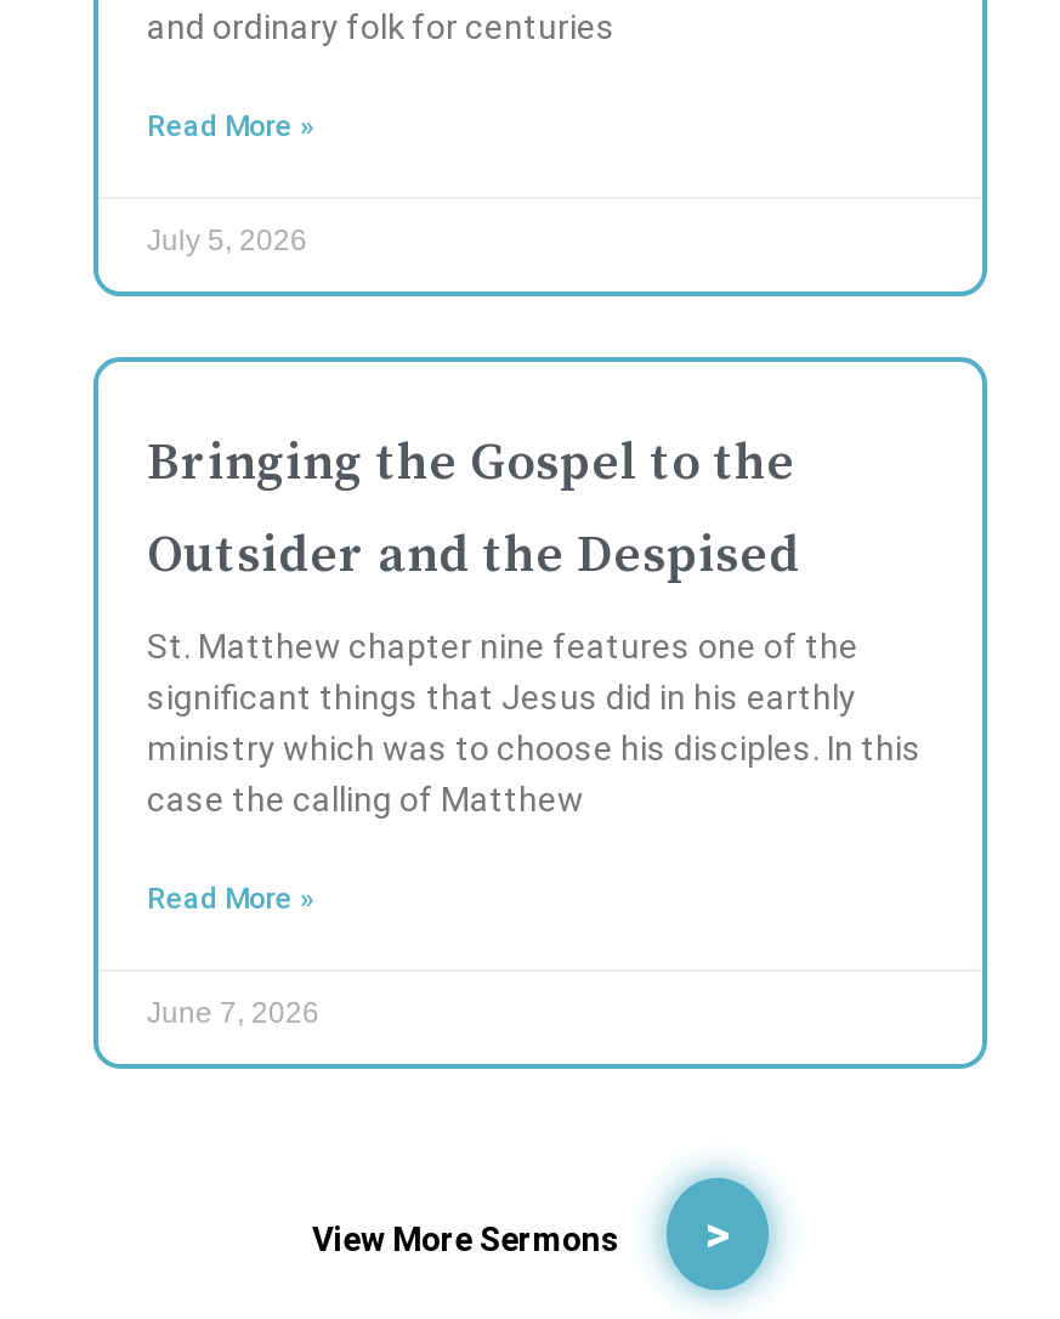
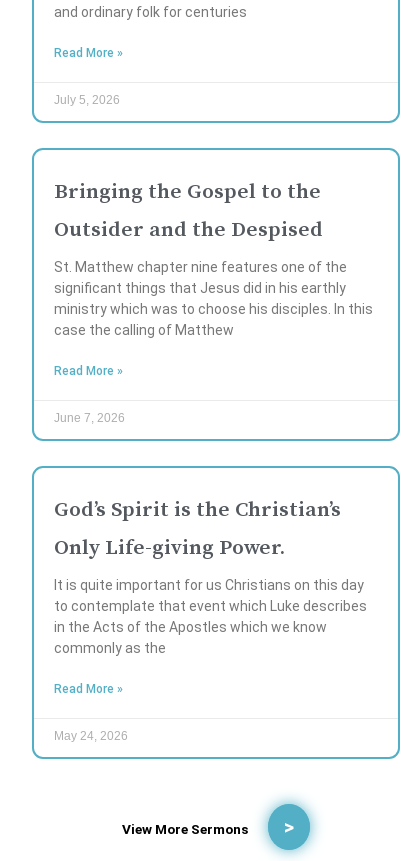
+ God’s Spirit is the Christian’s
+ Only Life-giving Power.
+ It is quite important for us Christians on this day
+ to contemplate that event which Luke describes
+ in the Acts of the Apostles which we know
+ commonly as the
+ Read More »
+ May 24, 2026
